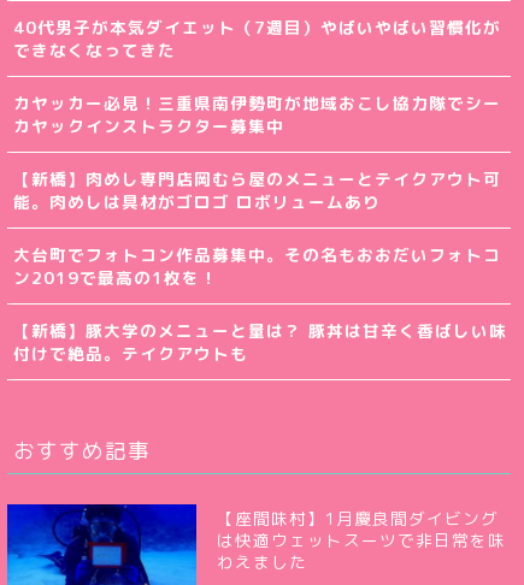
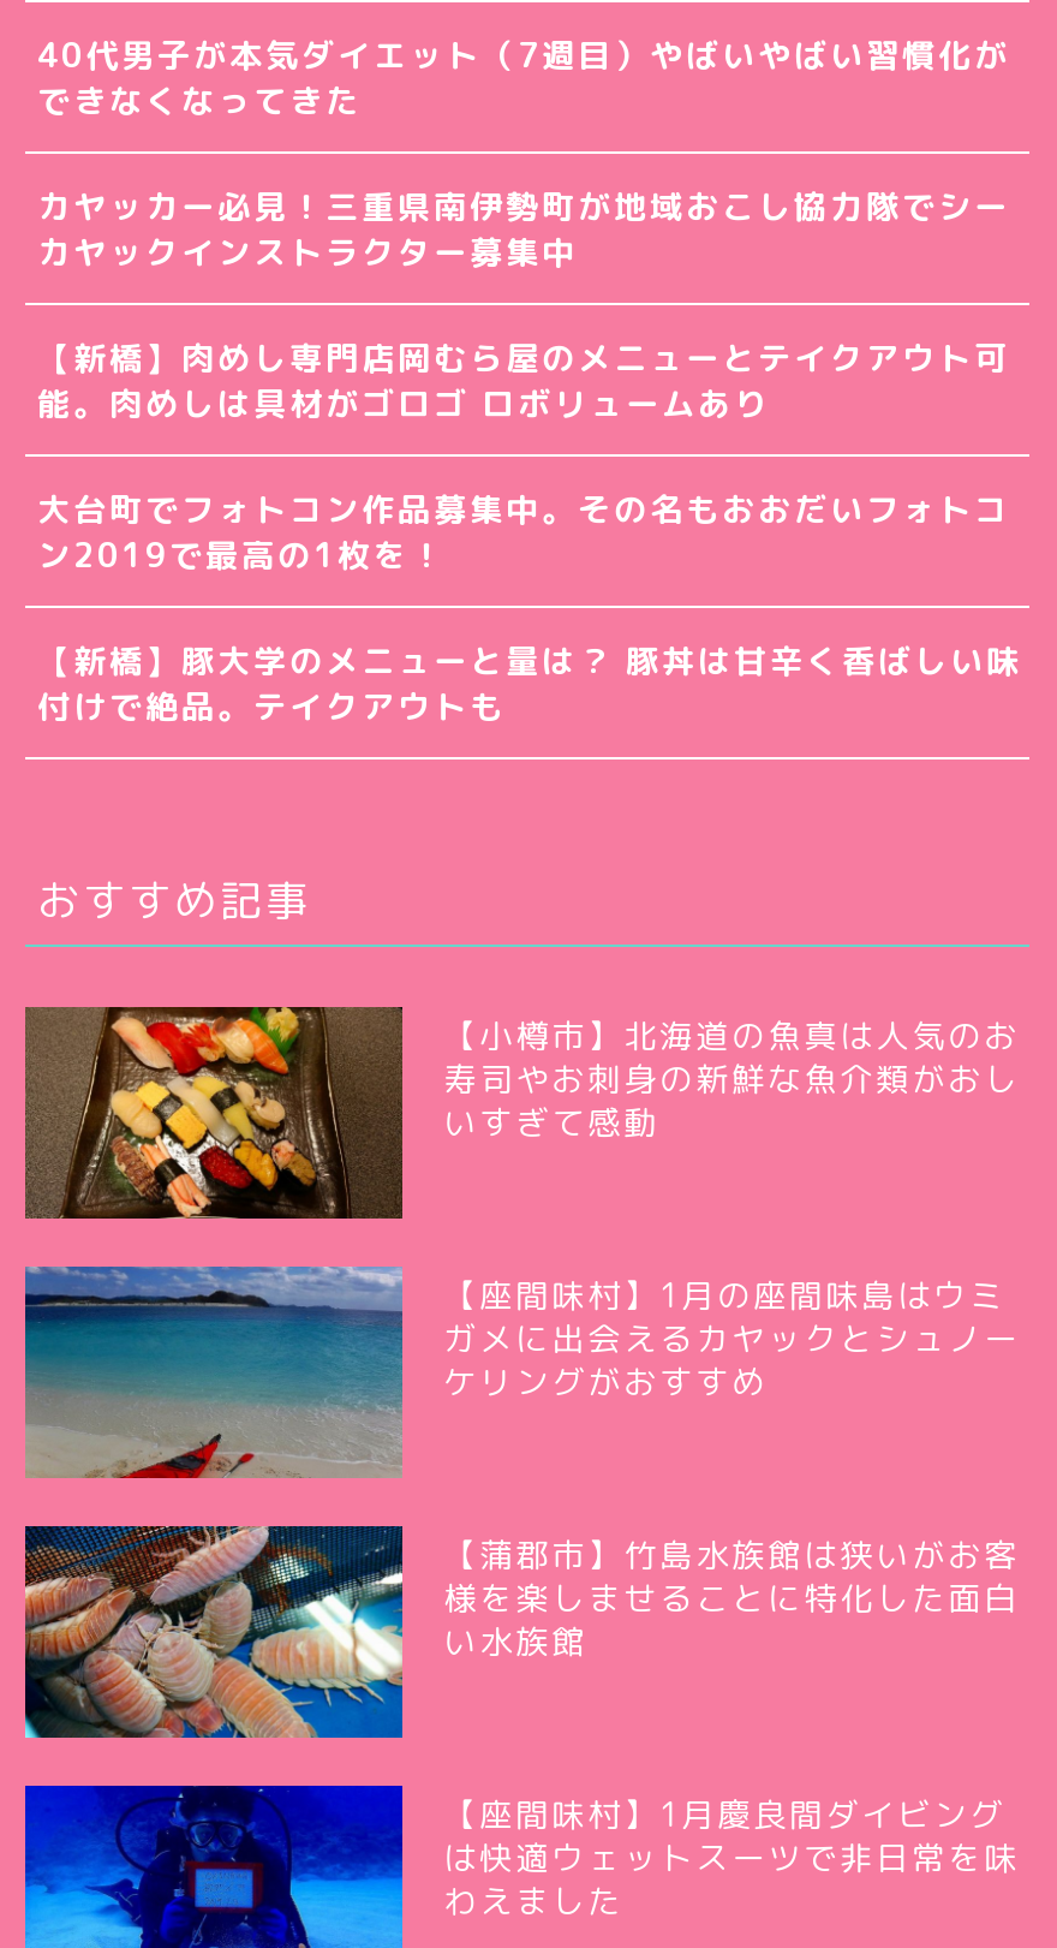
+ [image]
+ 【小樽市】北海道の魚真は人気のお
+ 寿司やお刺身の新鮮な魚介類がおし
+ いすぎて感動

+ [image]
+ 【座間味村】1月の座間味島はウミ
+ ガメに出会えるカヤックとシュノー
+ ケリングがおすすめ

+ [image]
+ 【蒲郡市】竹島水族館は狭いがお客
+ 様を楽しませることに特化した面白
+ い水族館
